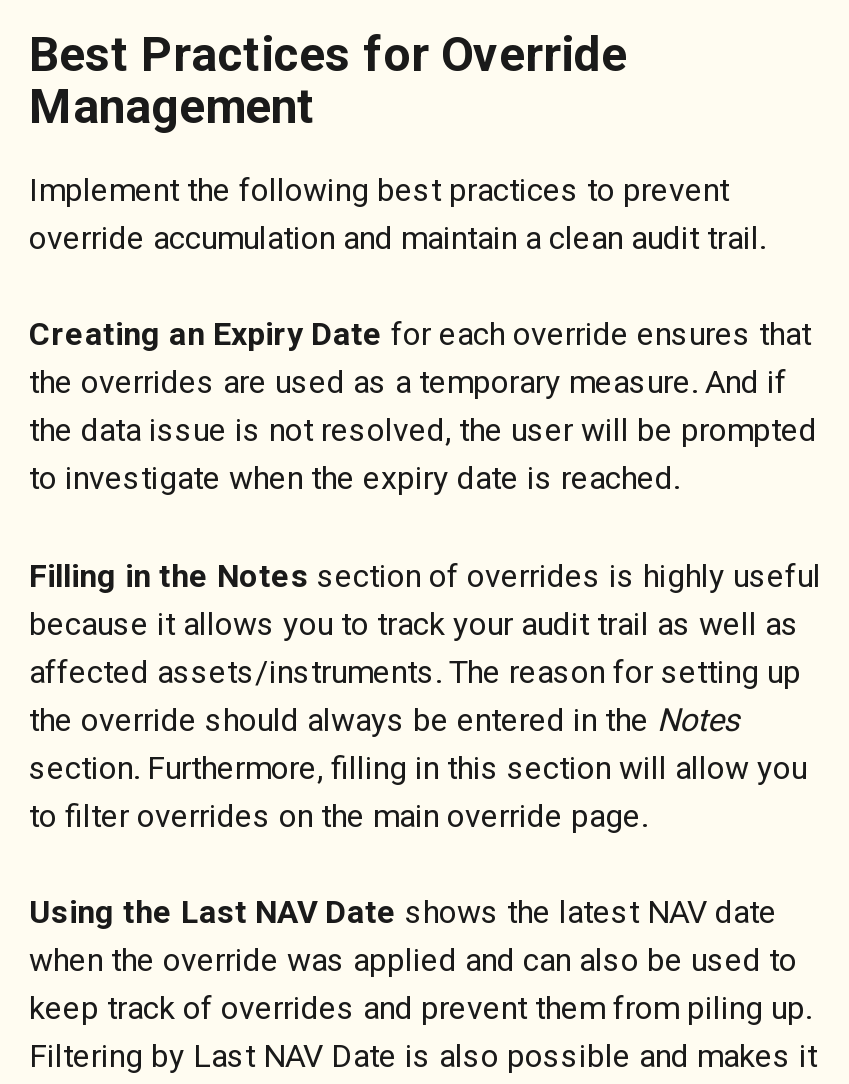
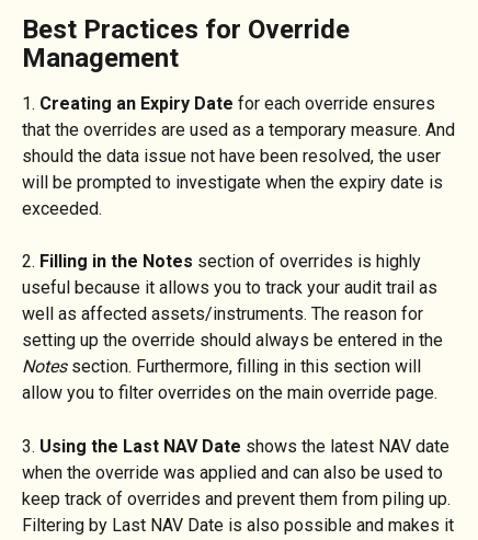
- Implement the following best practices to prevent
- override accumulation and maintain a clean audit trail.
- Creating an Expiry Date for each override ensures that
- the overrides are used as a temporary measure. And if
- the data issue is not resolved, the user will be prompted
- to investigate when the expiry date is reached.
- Filling in the Notes section of overrides is highly useful
- because it allows you to track your audit trail as well as
- affected assets/instruments. The reason for setting up
- the override should always be entered in the Notes
- section. Furthermore, filling in this section will allow you
- to filter overrides on the main override page.
- Using the Last NAV Date shows the latest NAV date
+ 1. Creating an Expiry Date for each override ensures
+ that the overrides are used as a temporary measure. And
+ should the data issue not have been resolved, the user
+ will be prompted to investigate when the expiry date is
+ exceeded.
+ 2. Filling in the Notes section of overrides is highly
+ useful because it allows you to track your audit trail as
+ well as affected assets/instruments. The reason for
+ setting up the override should always be entered in the
+ Notes section. Furthermore, filling in this section will
+ allow you to filter overrides on the main override page.
+ 3. Using the Last NAV Date shows the latest NAV date
